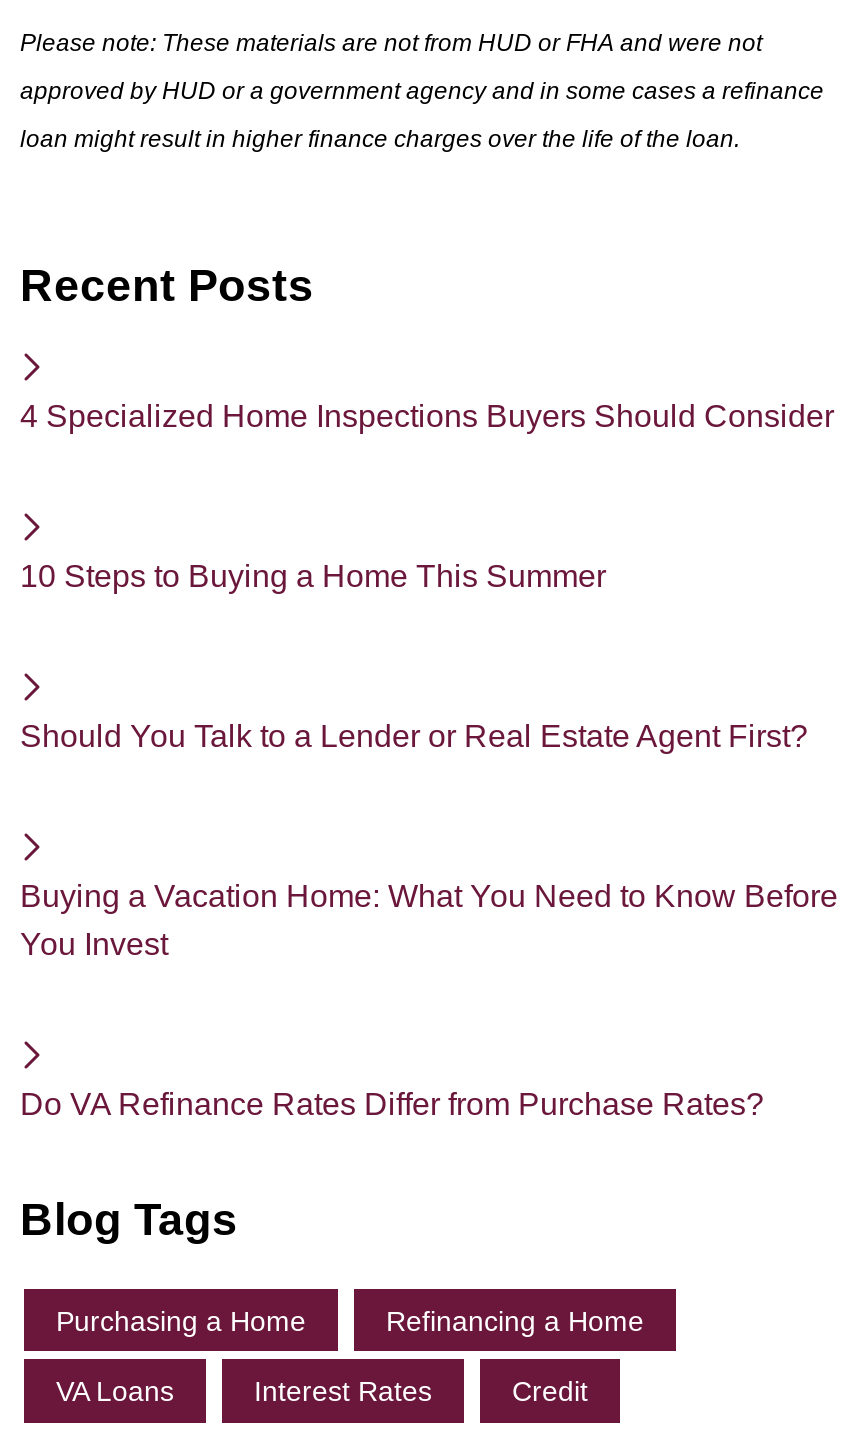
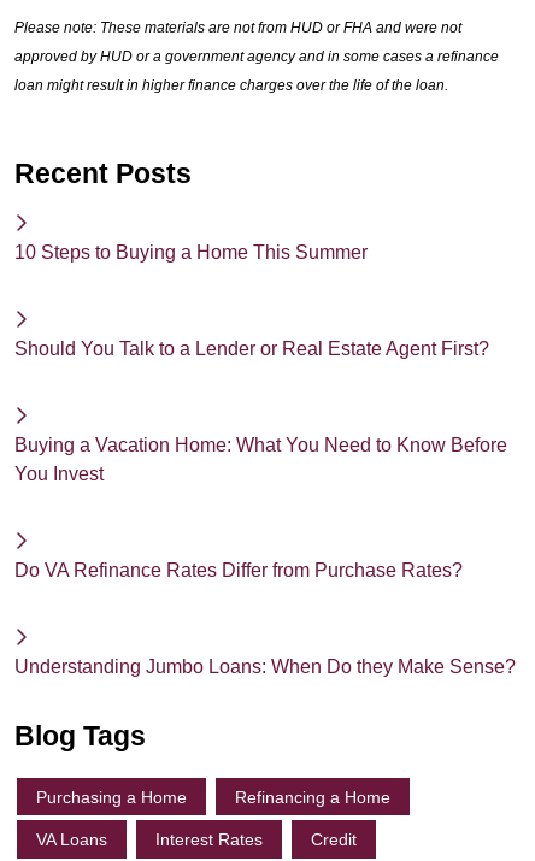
- 4 Specialized Home Inspections Buyers Should Consider

moved up: 10 Steps to Buying a Home This Summer | Should You Talk to a Lender or Real Estate Agent First? | Buying a Vacation Home: What You Need to Know Before | You Invest | Do VA Refinance Rates Differ from Purchase Rates?

+ Understanding Jumbo Loans: When Do they Make Sense?
